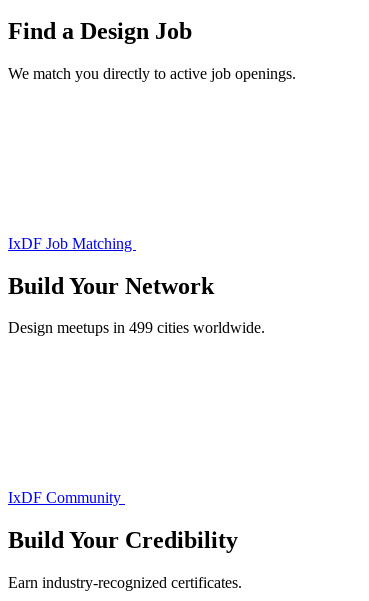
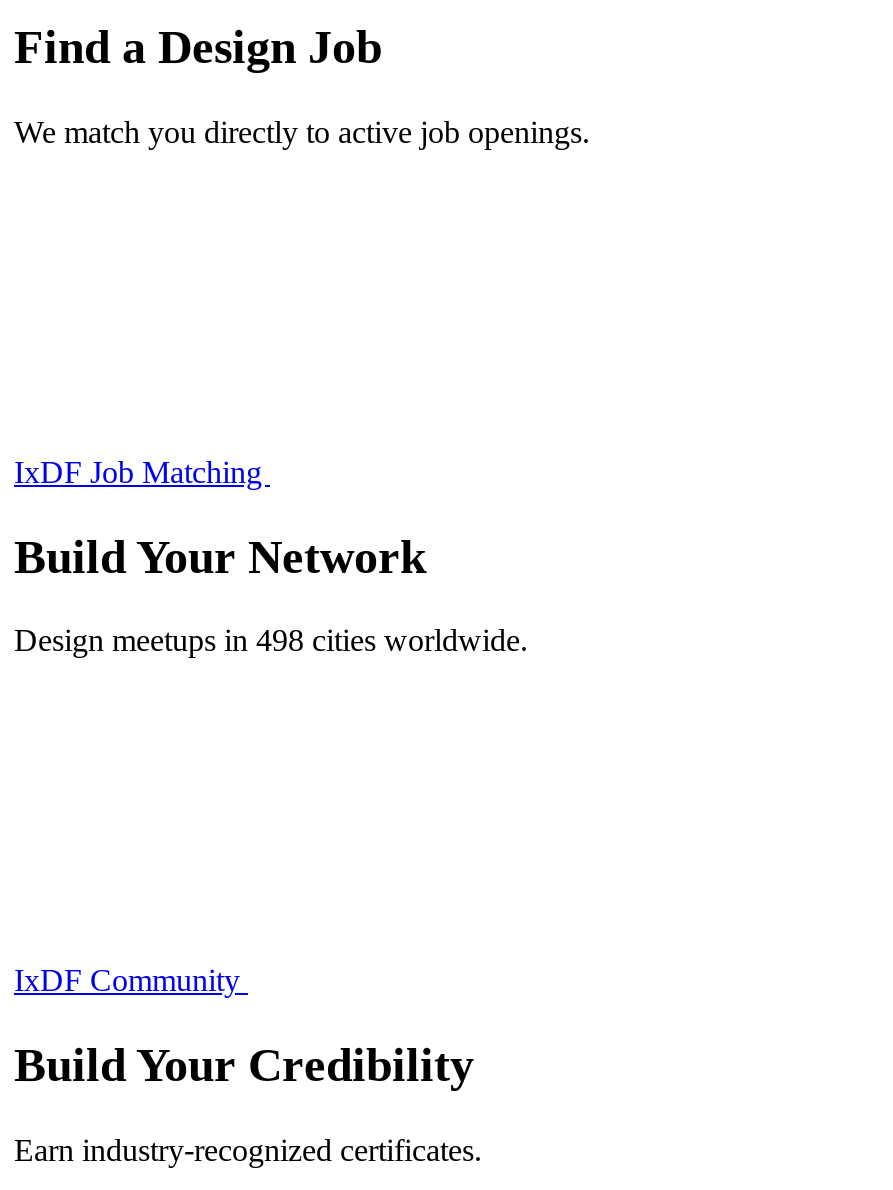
- Design meetups in 499 cities worldwide.
+ Design meetups in 498 cities worldwide.
